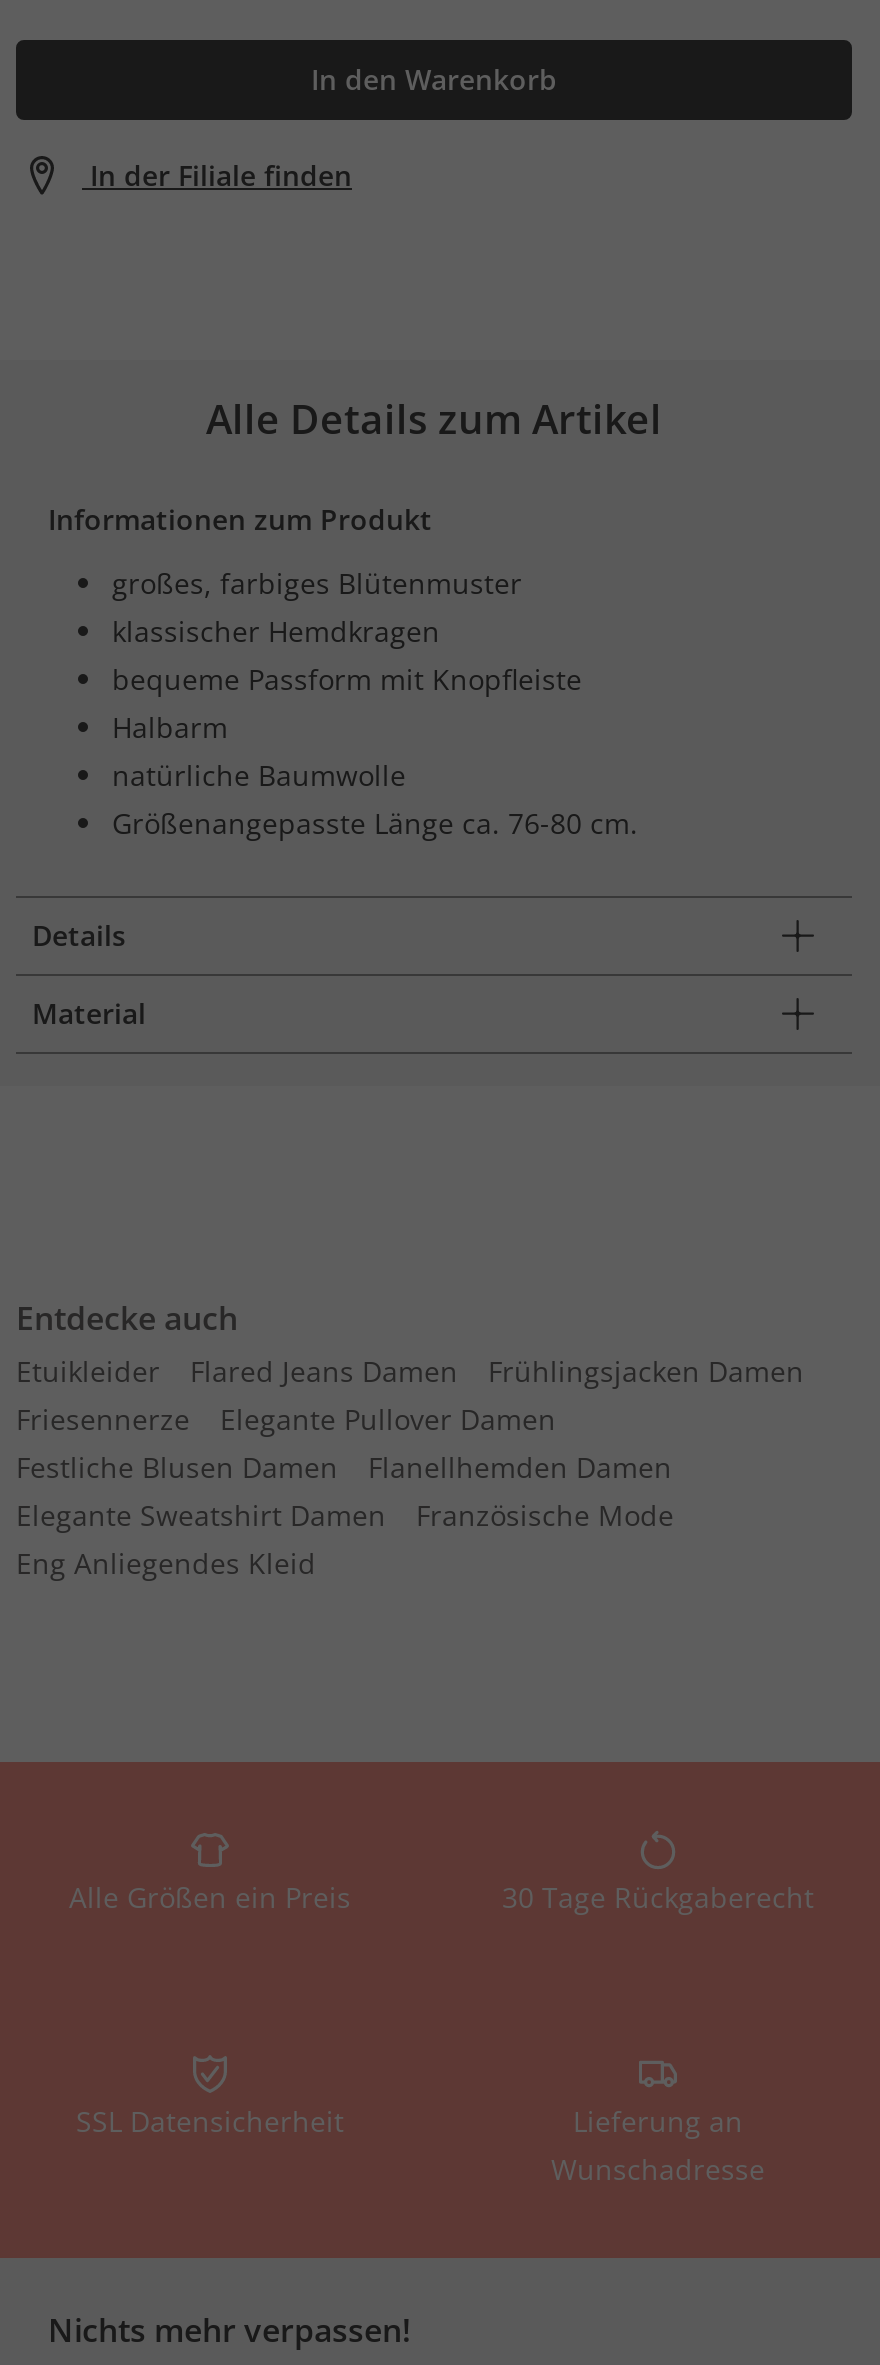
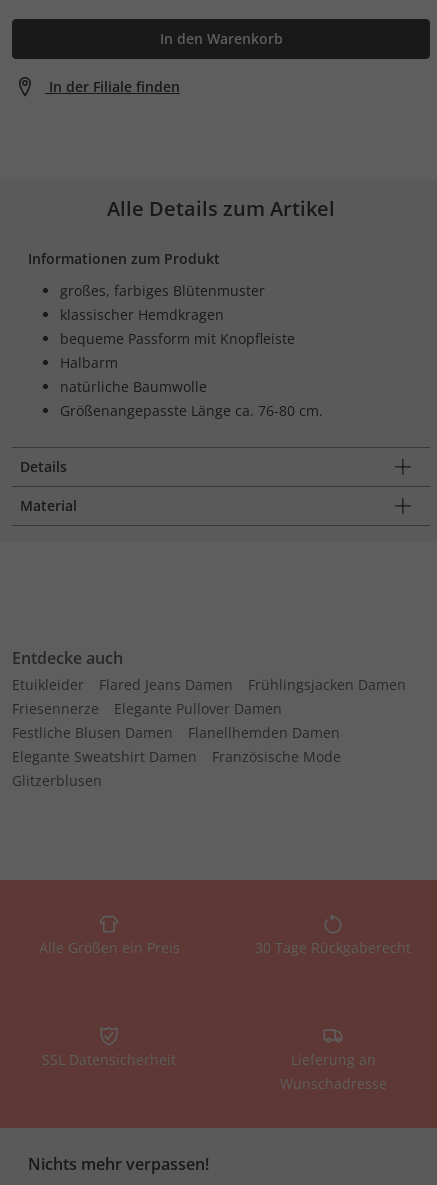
- Eng Anliegendes Kleid
+ Glitzerblusen
